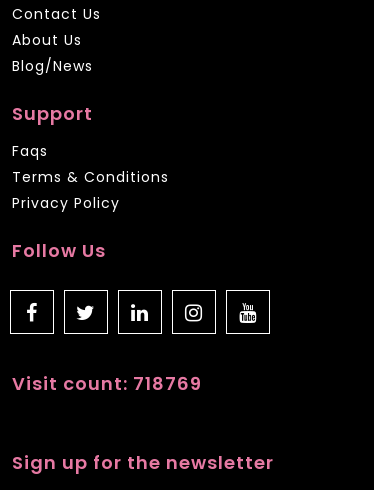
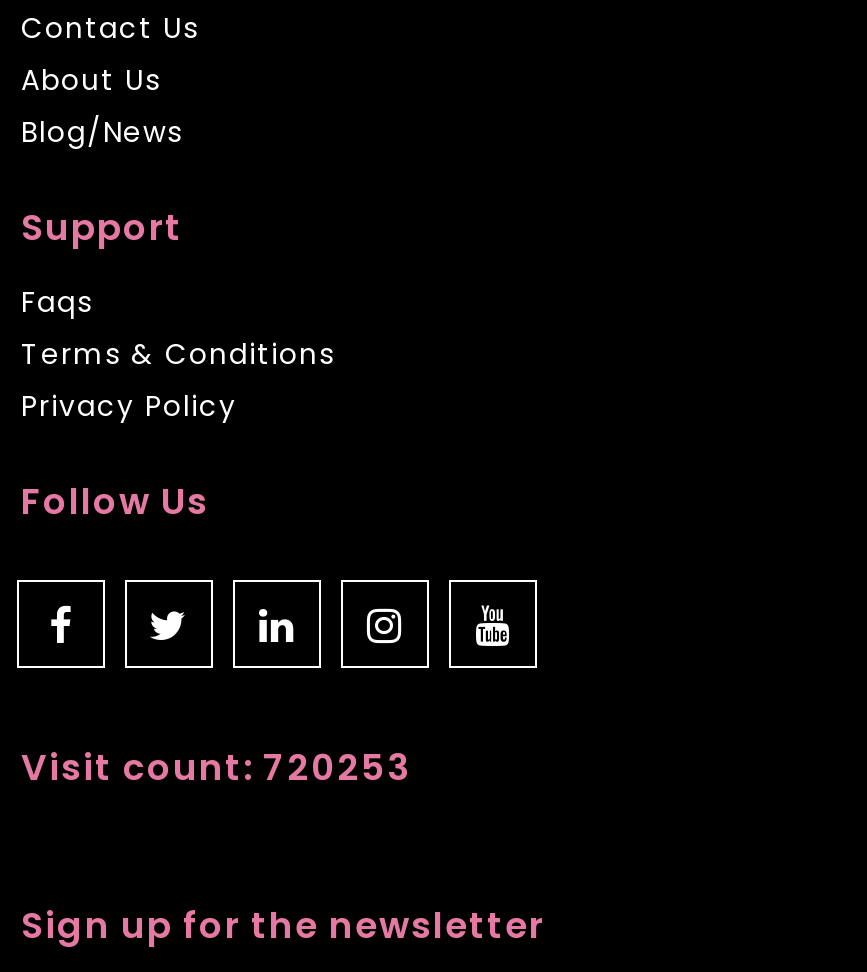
- Visit count: 718769
+ Visit count: 720253
